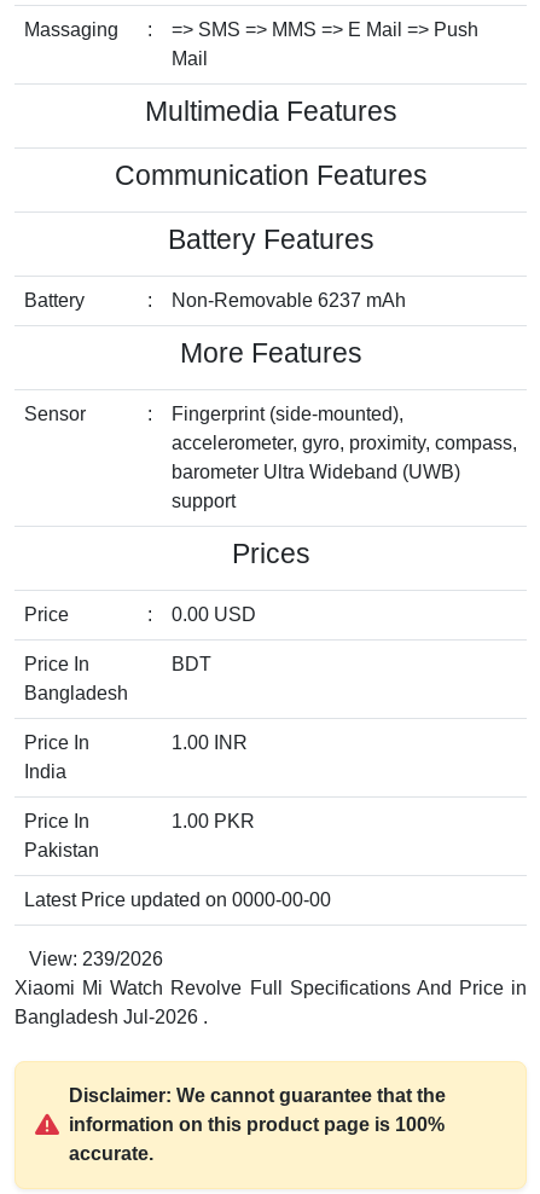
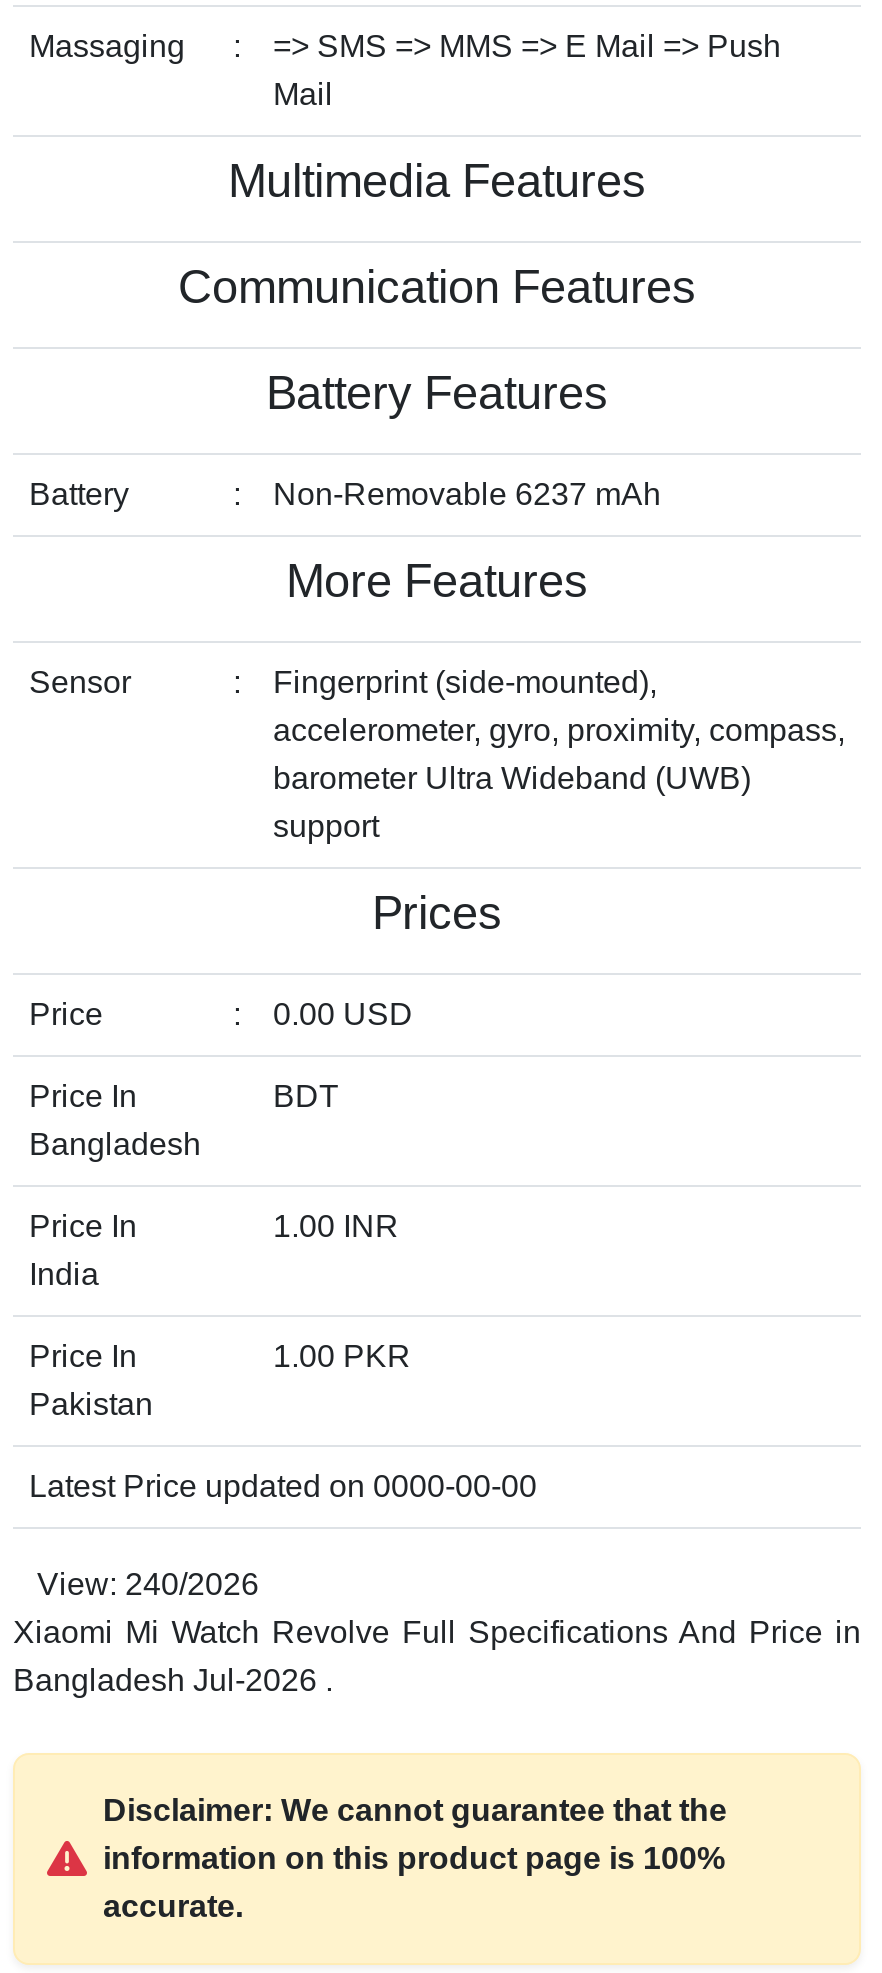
- View: 239/2026
+ View: 240/2026
